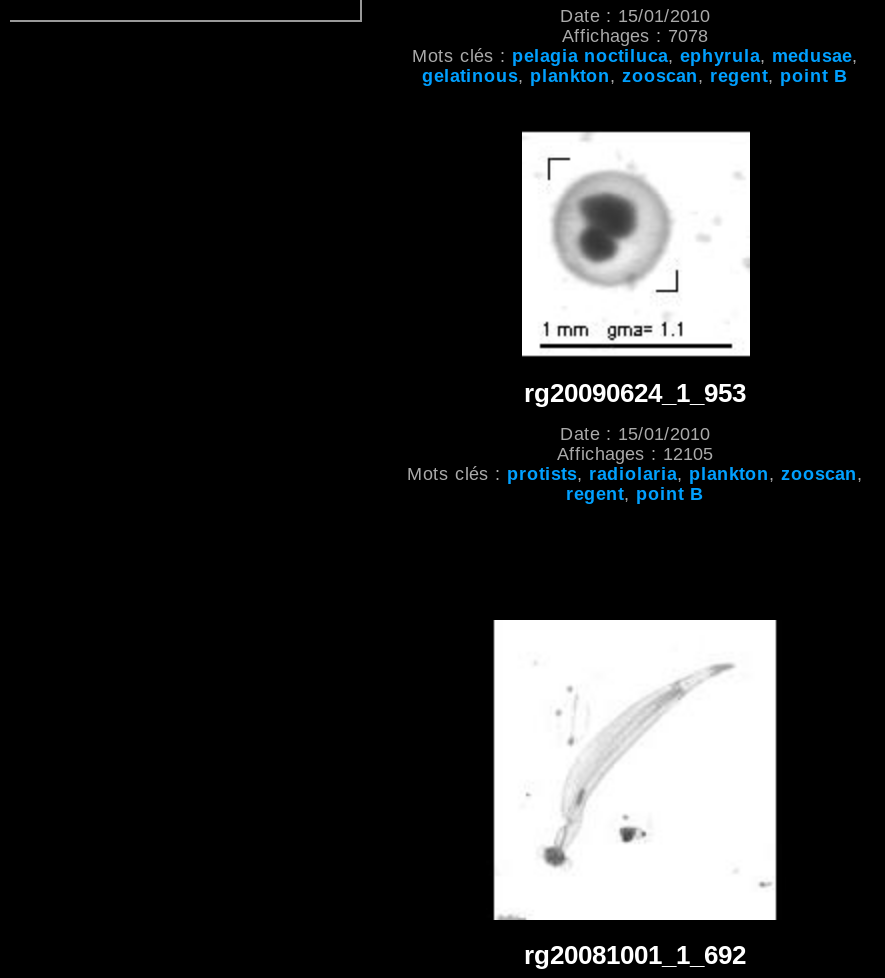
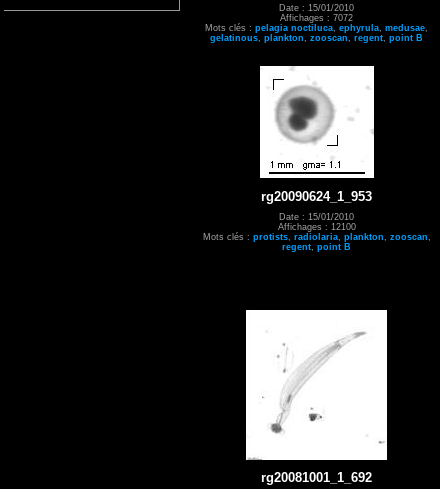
- Affichages : 7078
+ Affichages : 7072

- Affichages : 12105
+ Affichages : 12100
